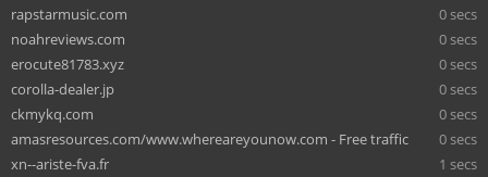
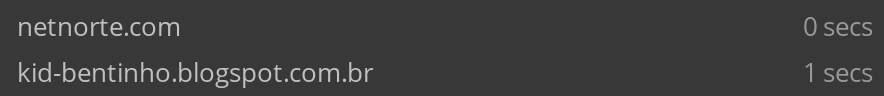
- rapstarmusic.com
+ netnorte.com

- noahreviews.com
- 0 secs
- erocute81783.xyz
- 0 secs
- corolla-dealer.jp
- 0 secs
- ckmykq.com
- 0 secs
- amasresources.com/www.whereareyounow.com - Free traffic
- 0 secs
- xn--ariste-fva.fr
+ kid-bentinho.blogspot.com.br
